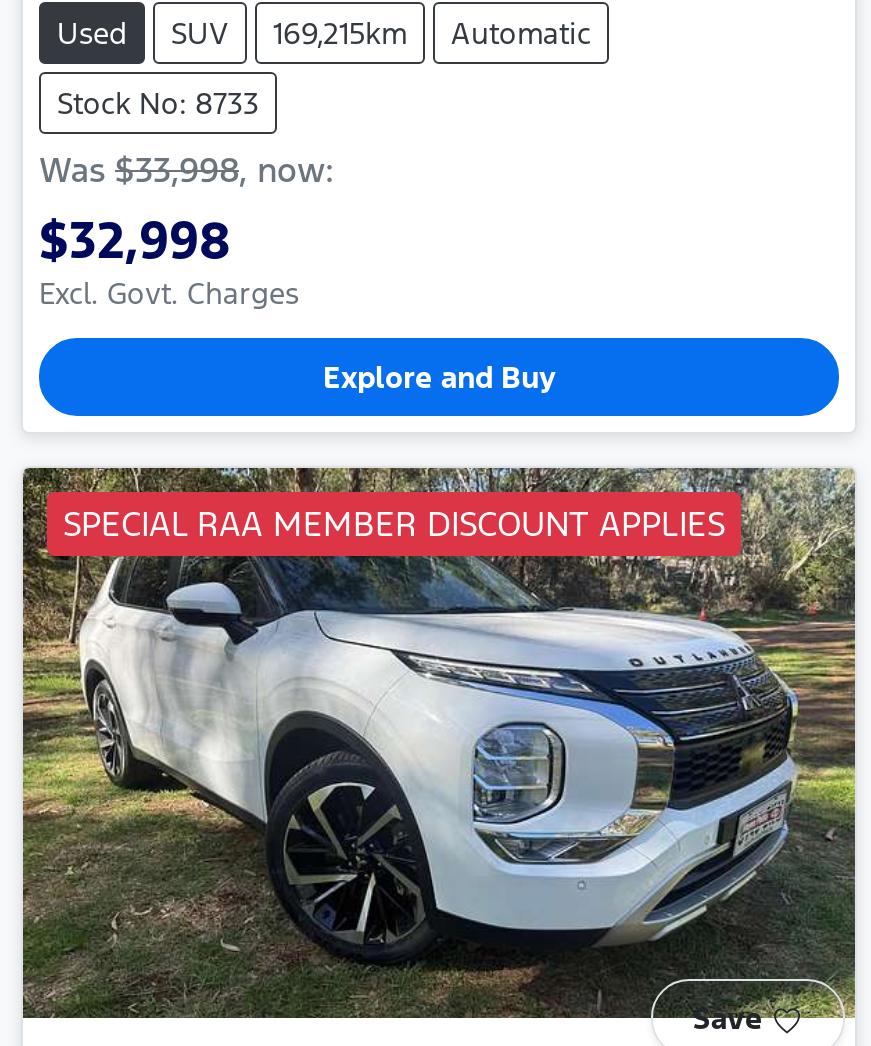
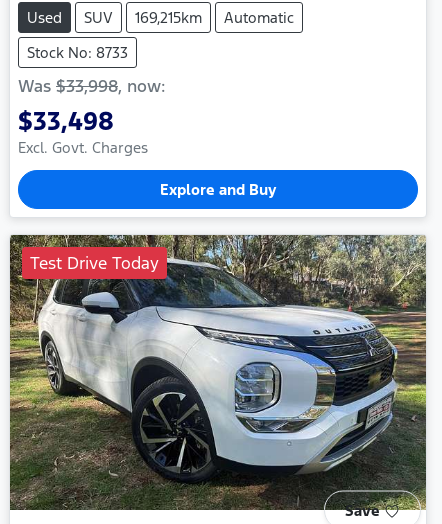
- $32,998
+ $33,498

- SPECIAL RAA MEMBER DISCOUNT APPLIES
+ Test Drive Today
